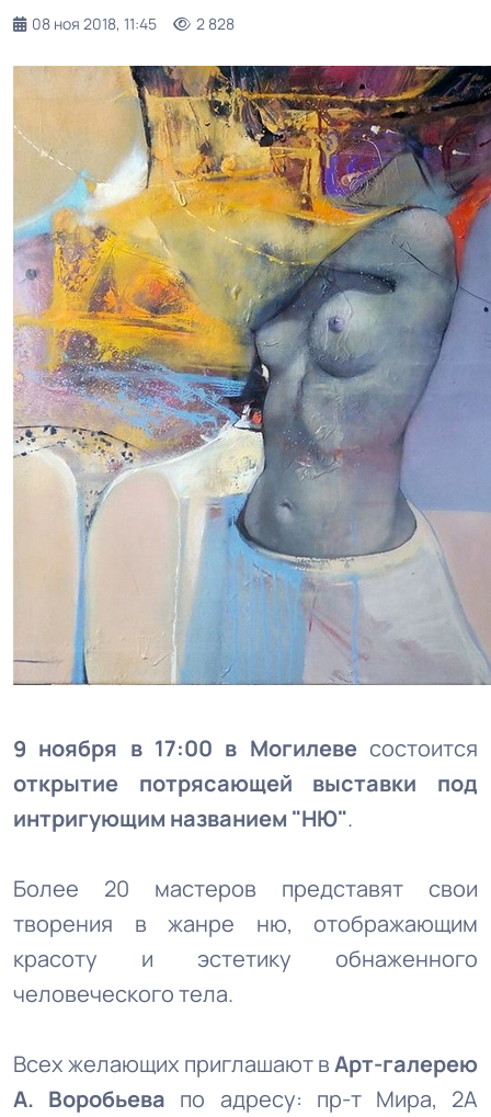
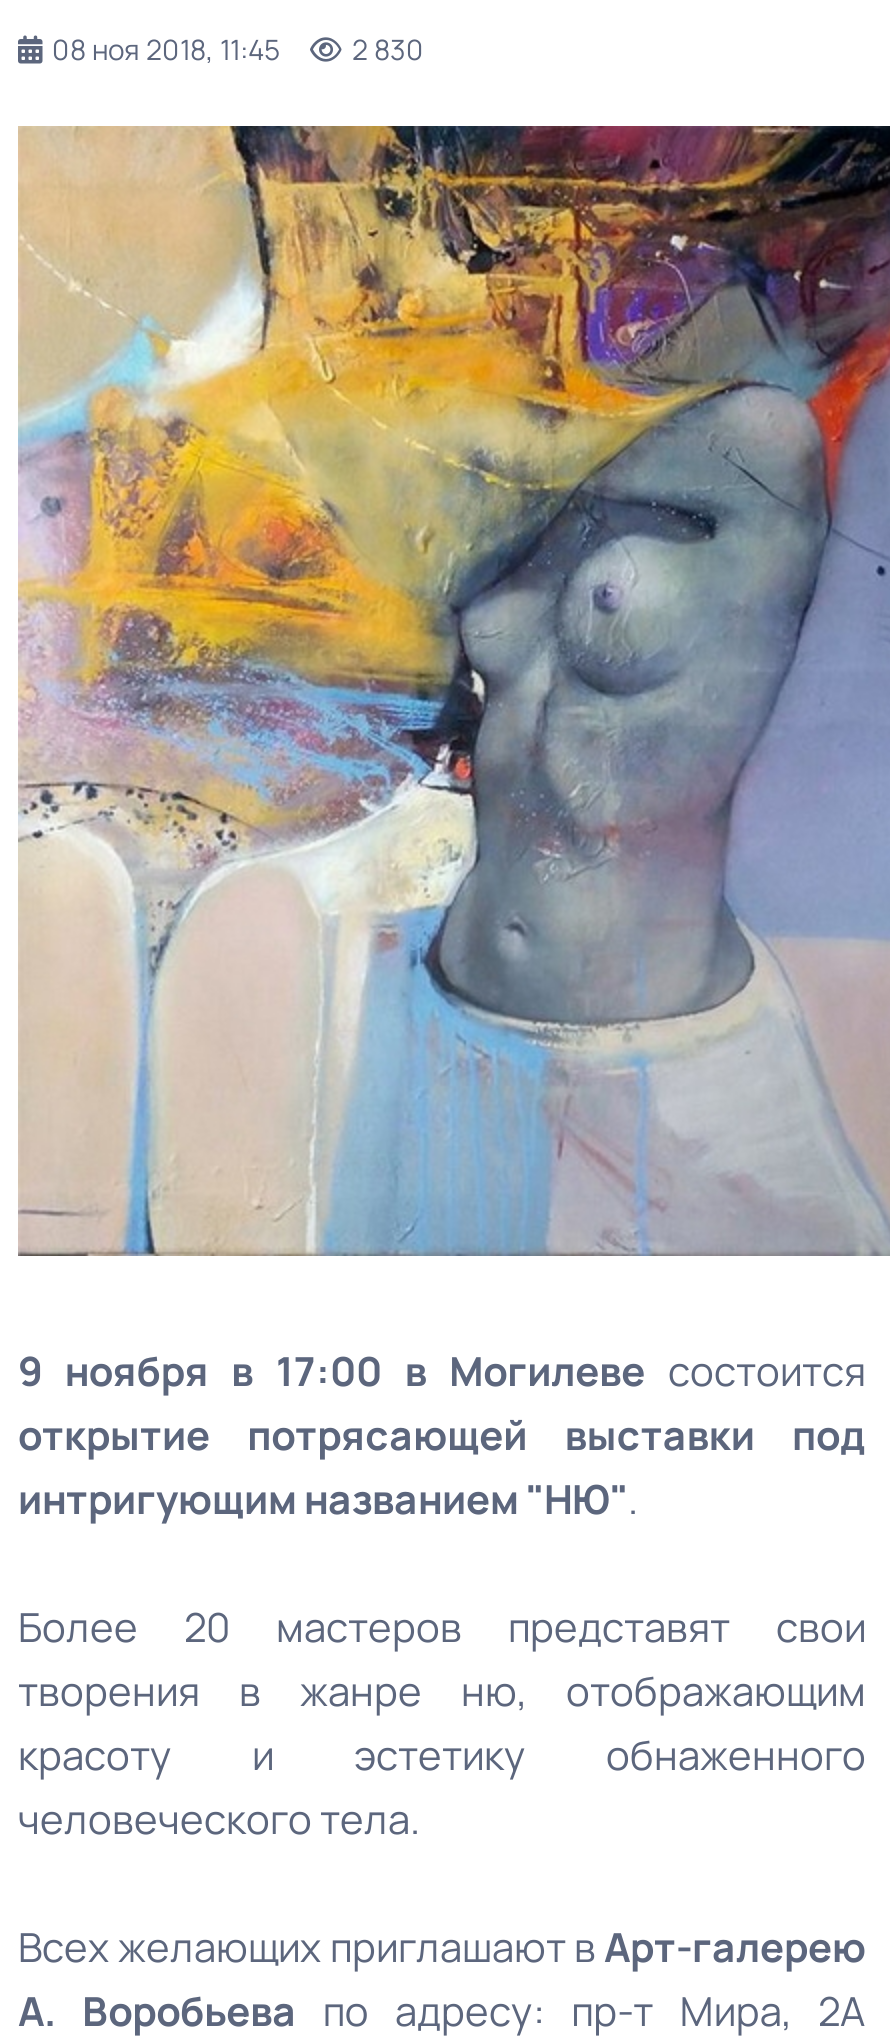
- 08 ноя 2018, 11:45 2 828
+ 08 ноя 2018, 11:45 2 830
